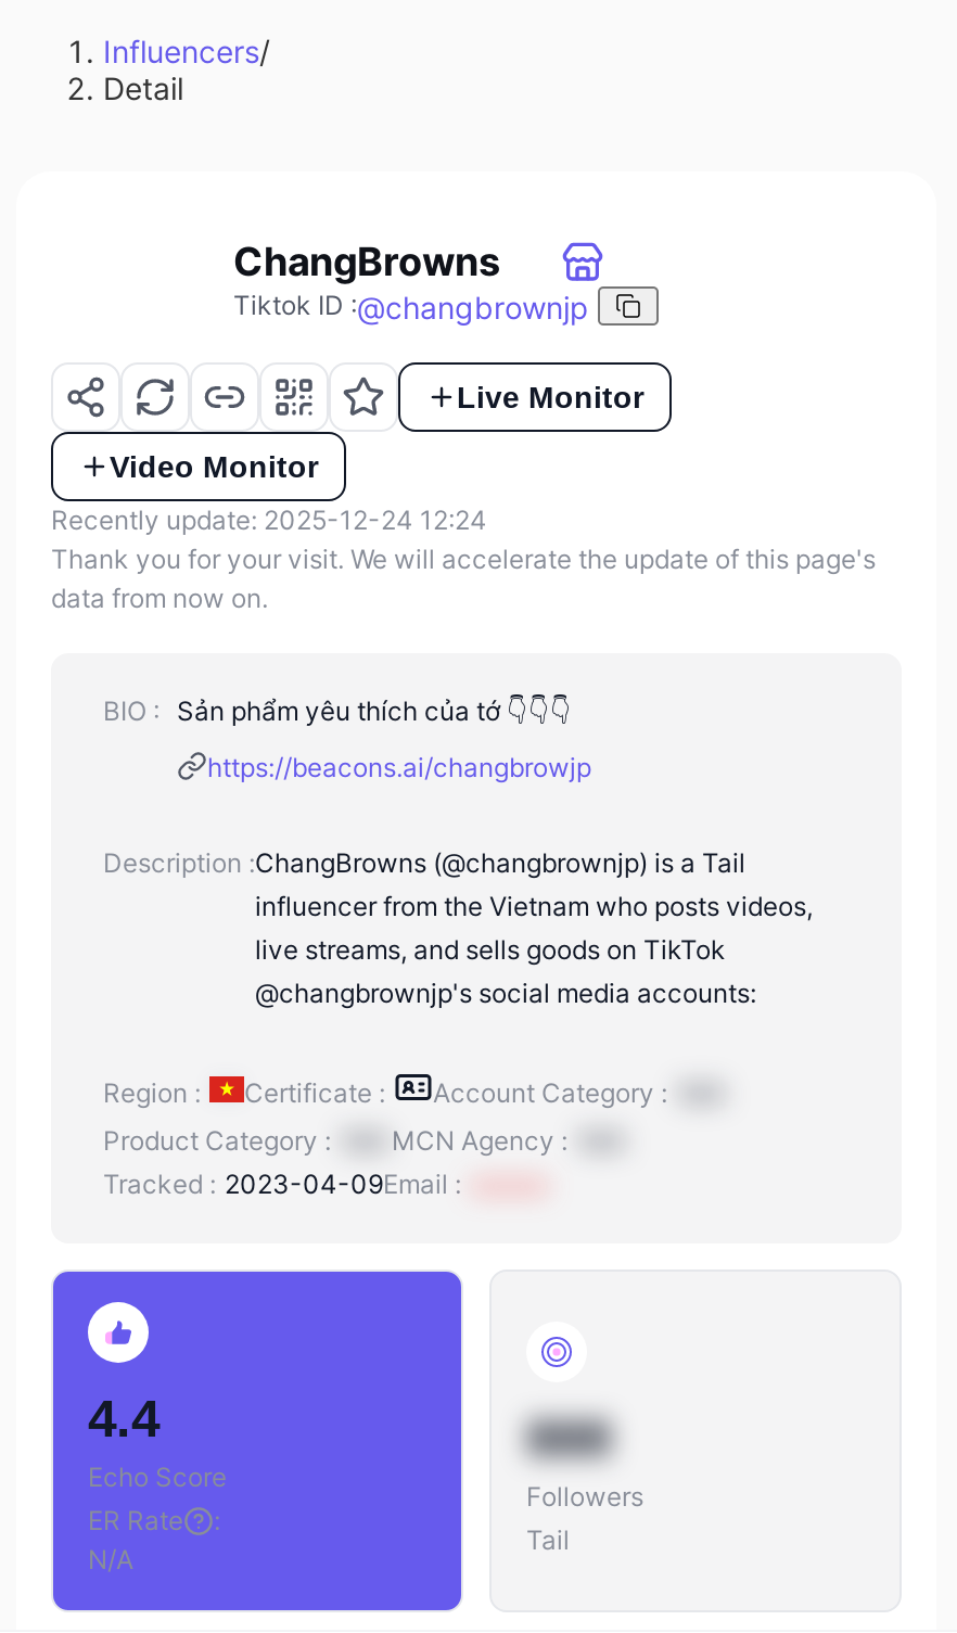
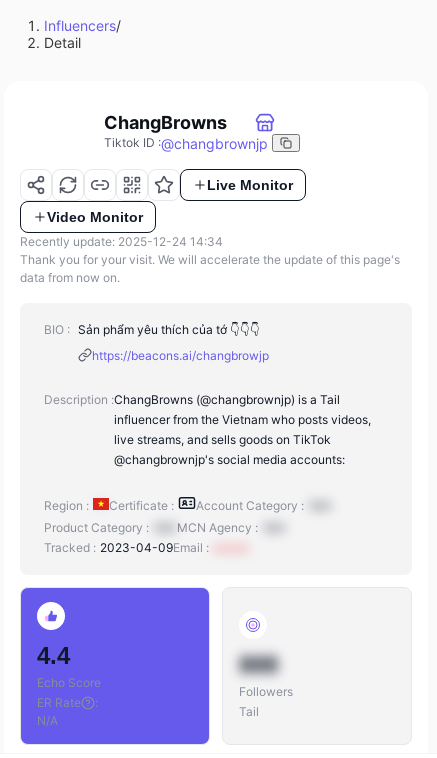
- Recently update: 2025-12-24 12:24
+ Recently update: 2025-12-24 14:34
